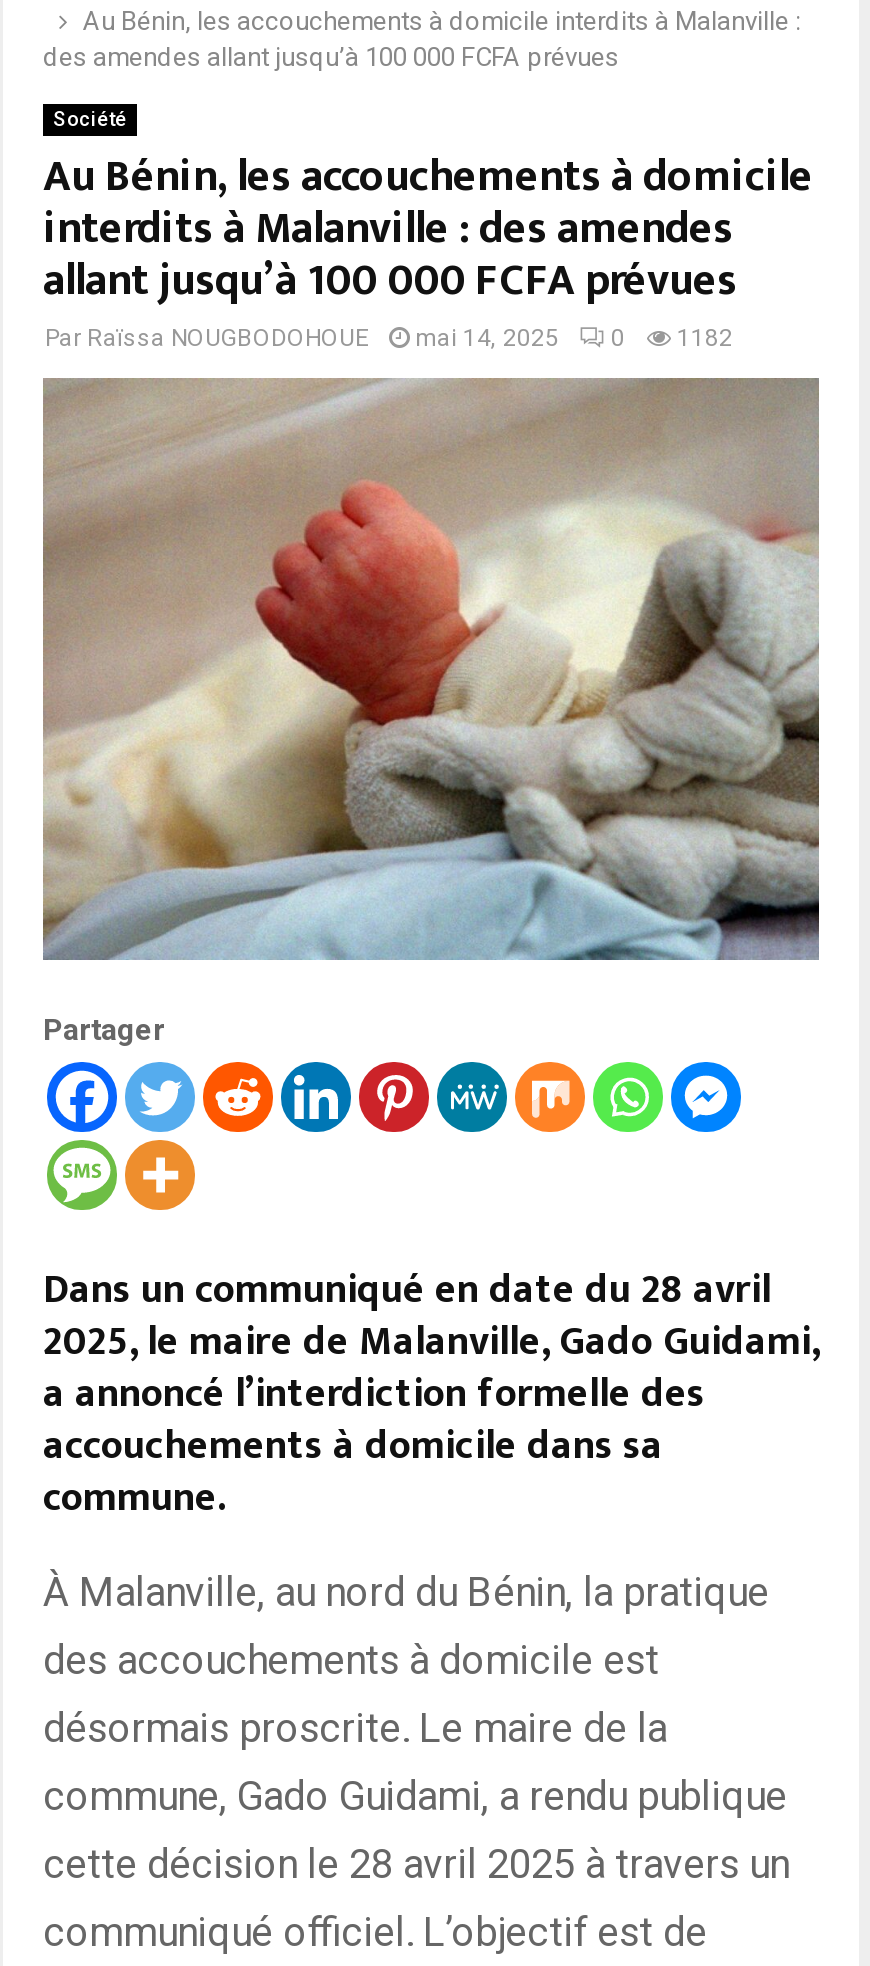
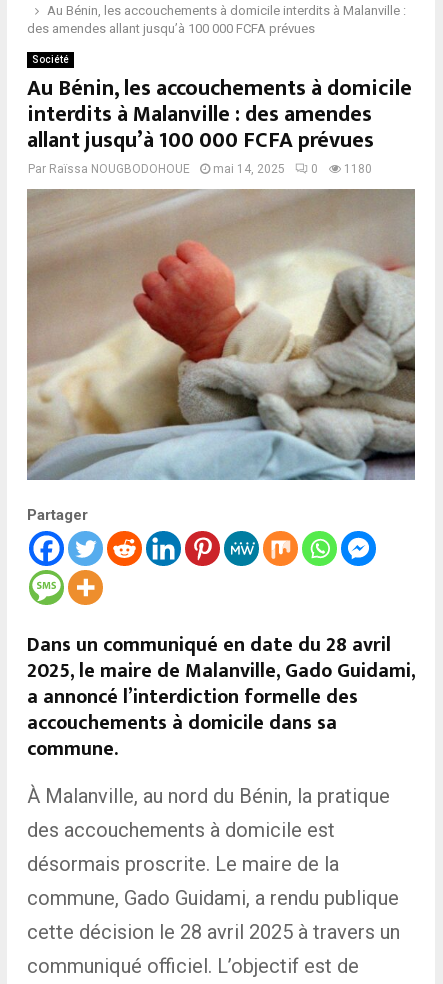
- Par Raïssa NOUGBODOHOUE mai 14, 2025 0 1182
+ Par Raïssa NOUGBODOHOUE mai 14, 2025 0 1180
